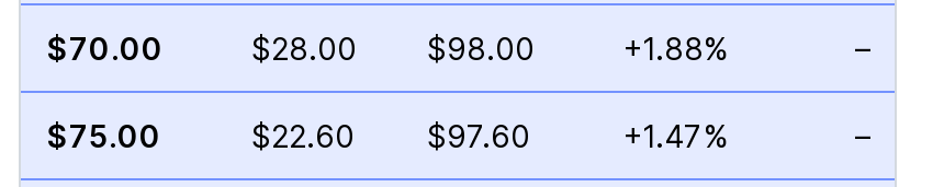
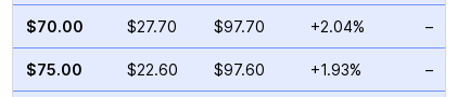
- $28.00
+ $27.70

- $98.00
+ $97.70

- +1.88%
+ +2.04%

- +1.47%
+ +1.93%
